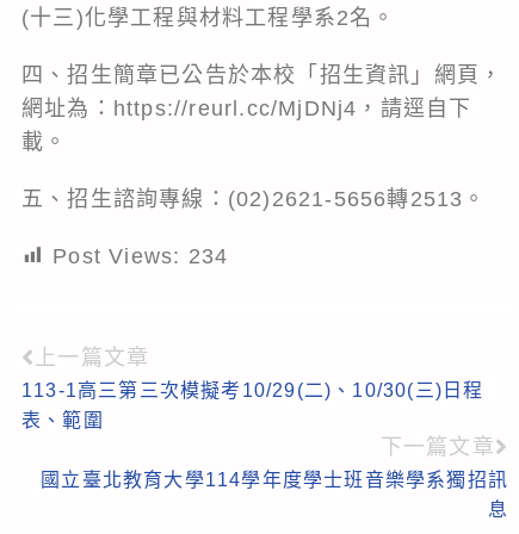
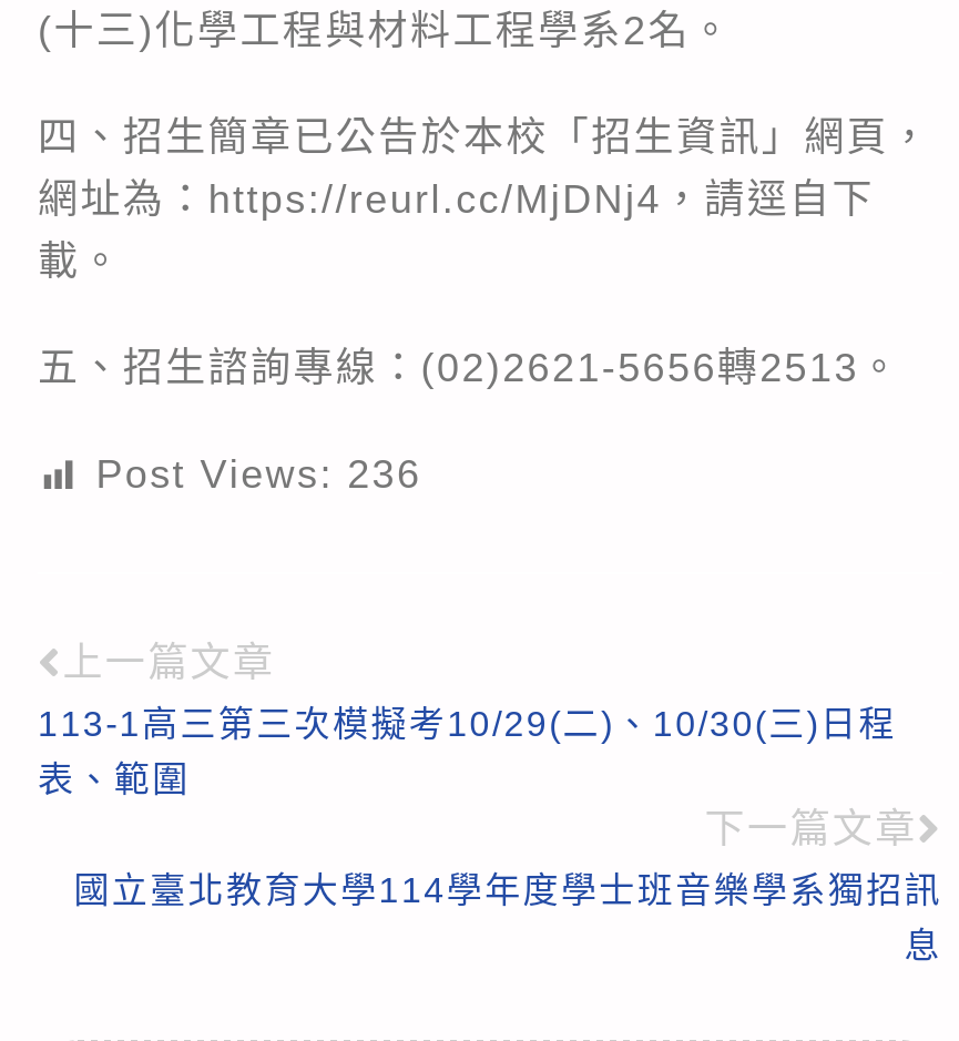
- Post Views: 234
+ Post Views: 236
